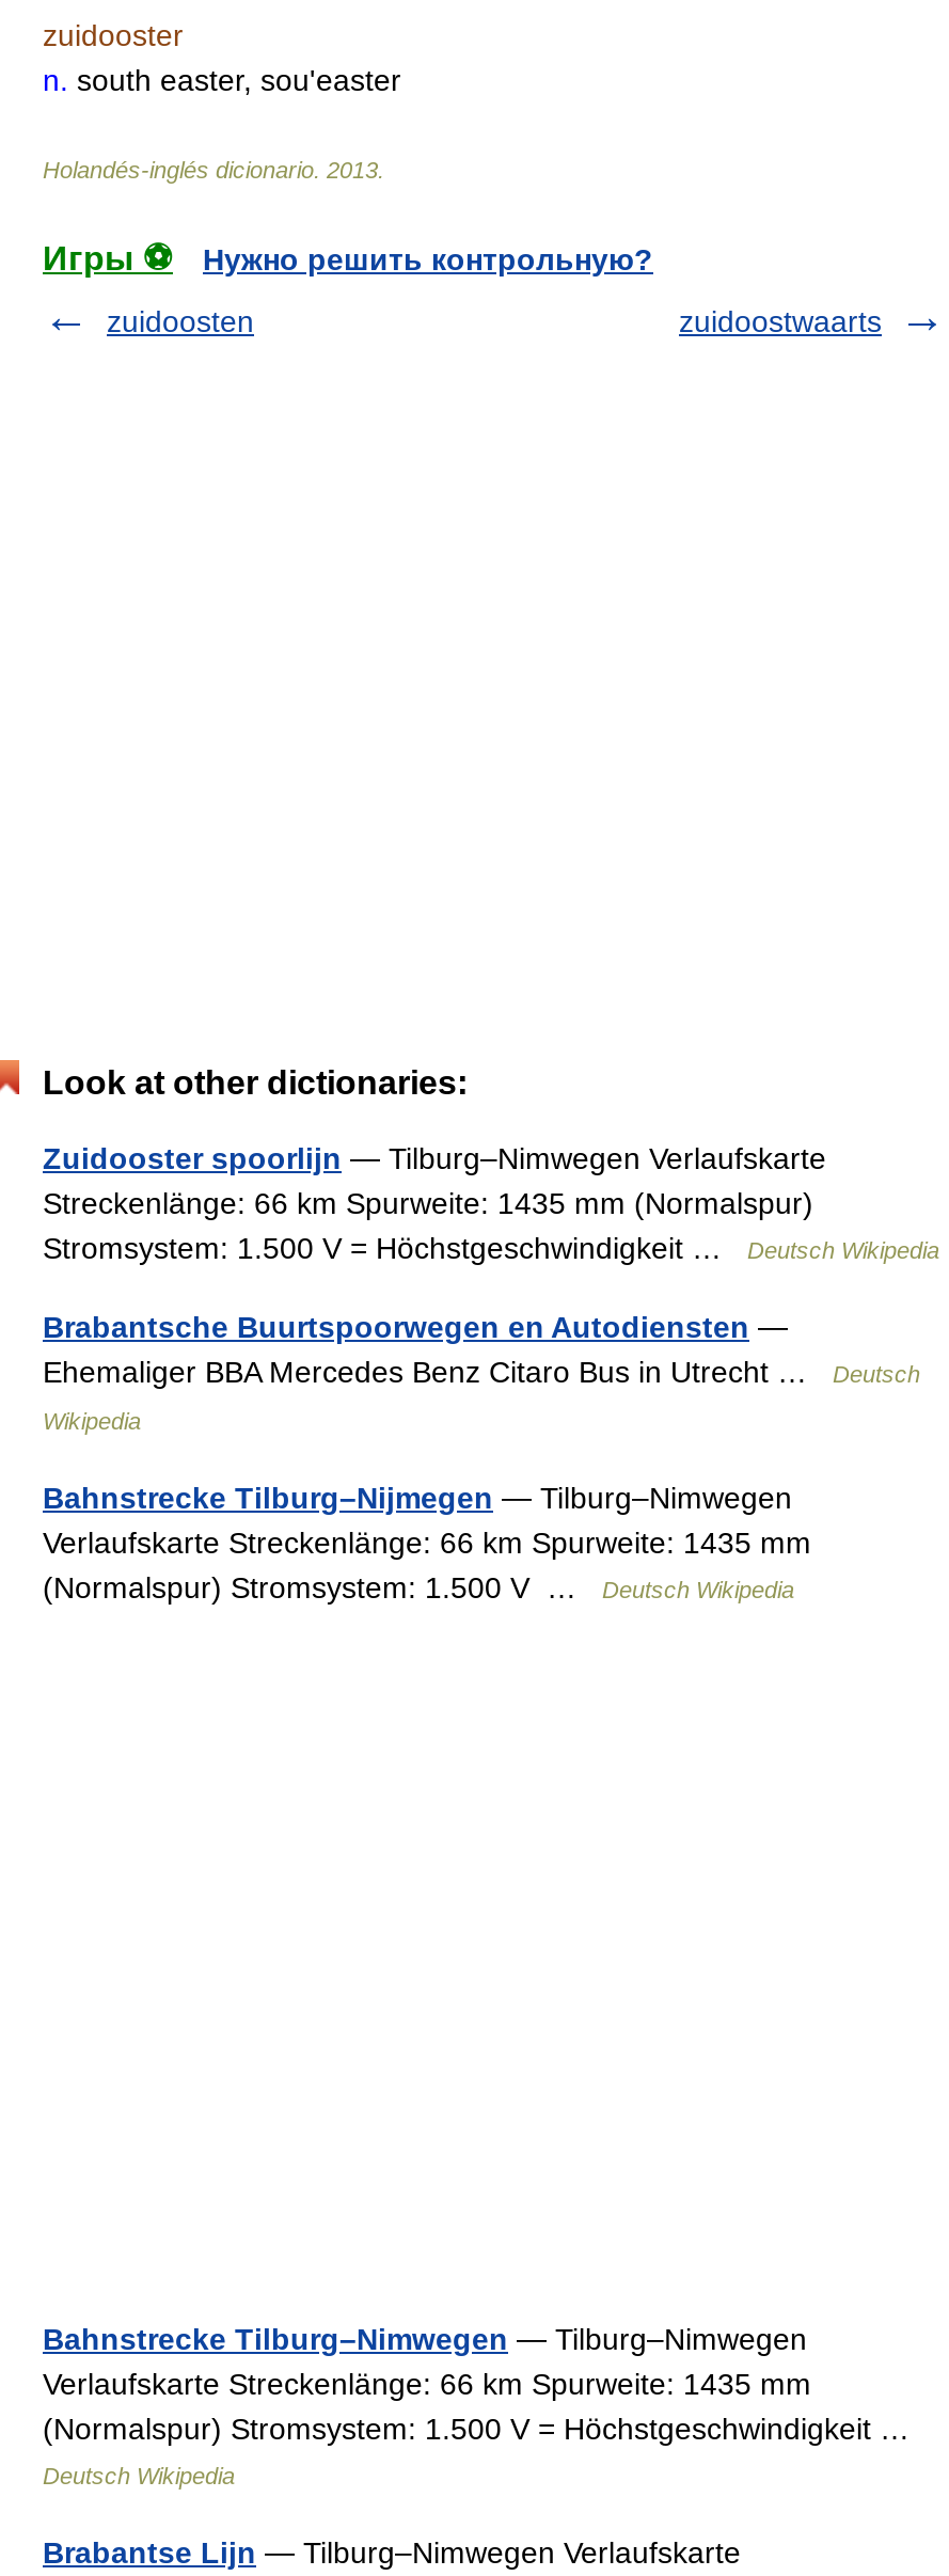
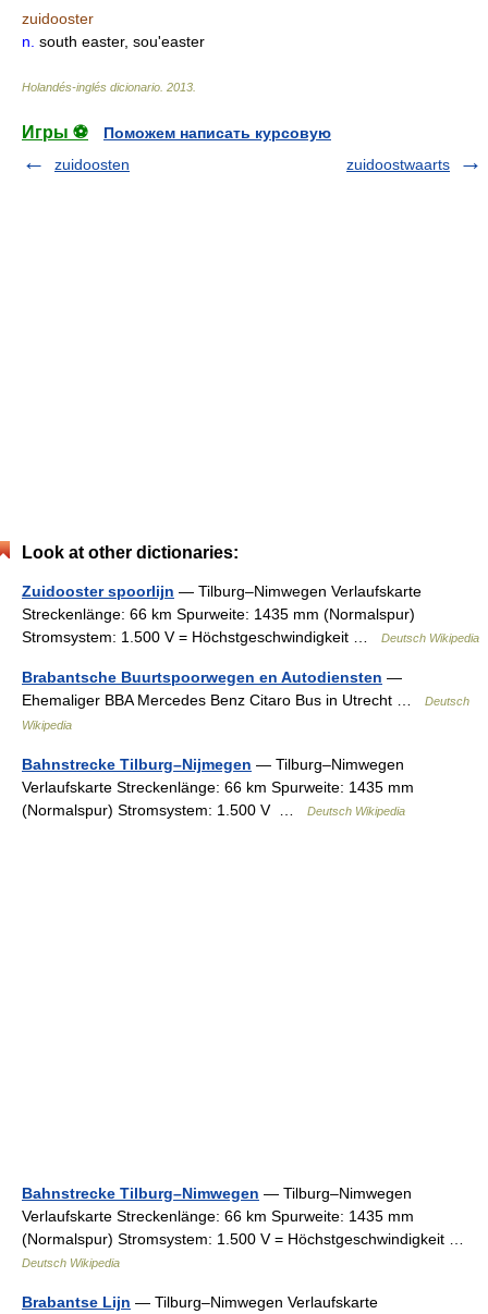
- Нужно решить контрольную?
+ Поможем написать курсовую
